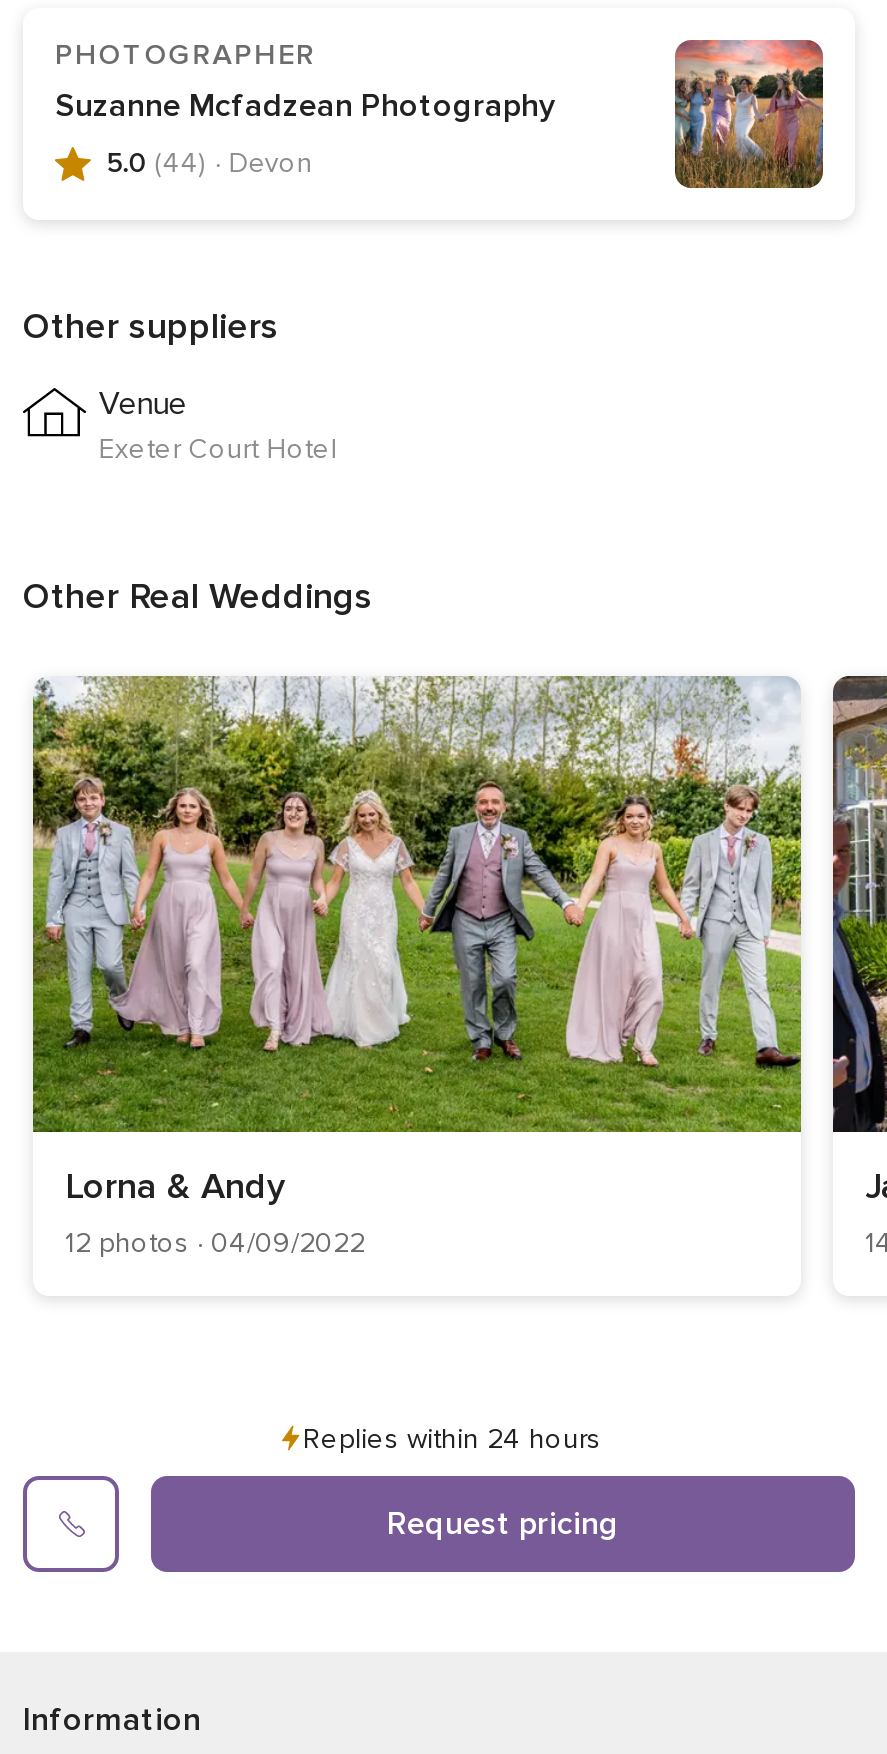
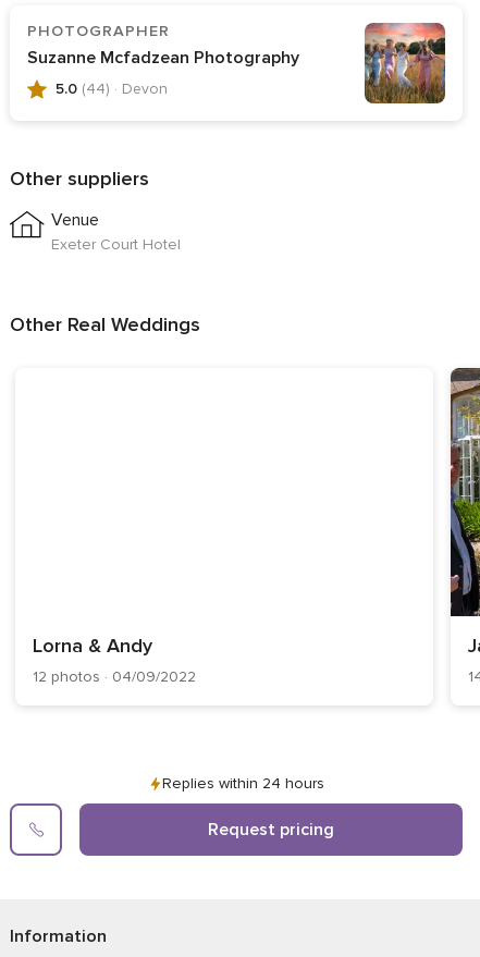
- [image]
